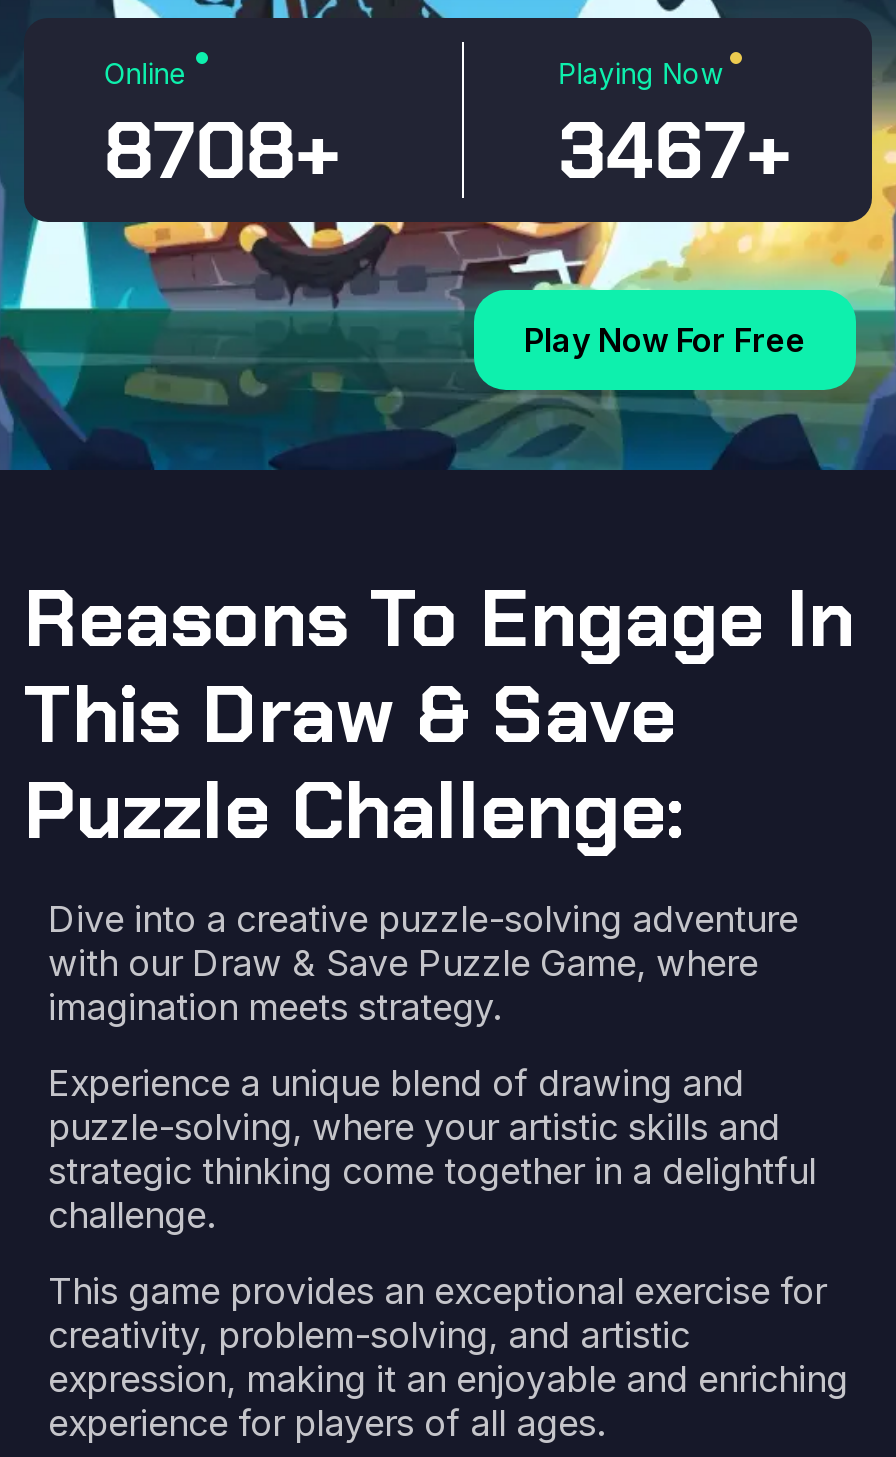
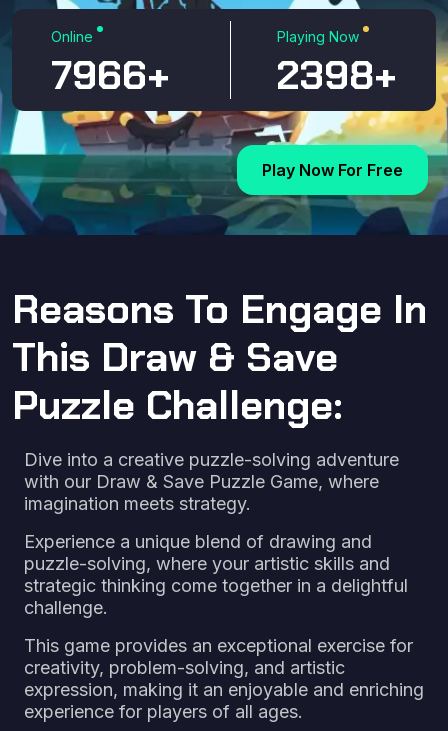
- 8708+
+ 7966+

- 3467+
+ 2398+
